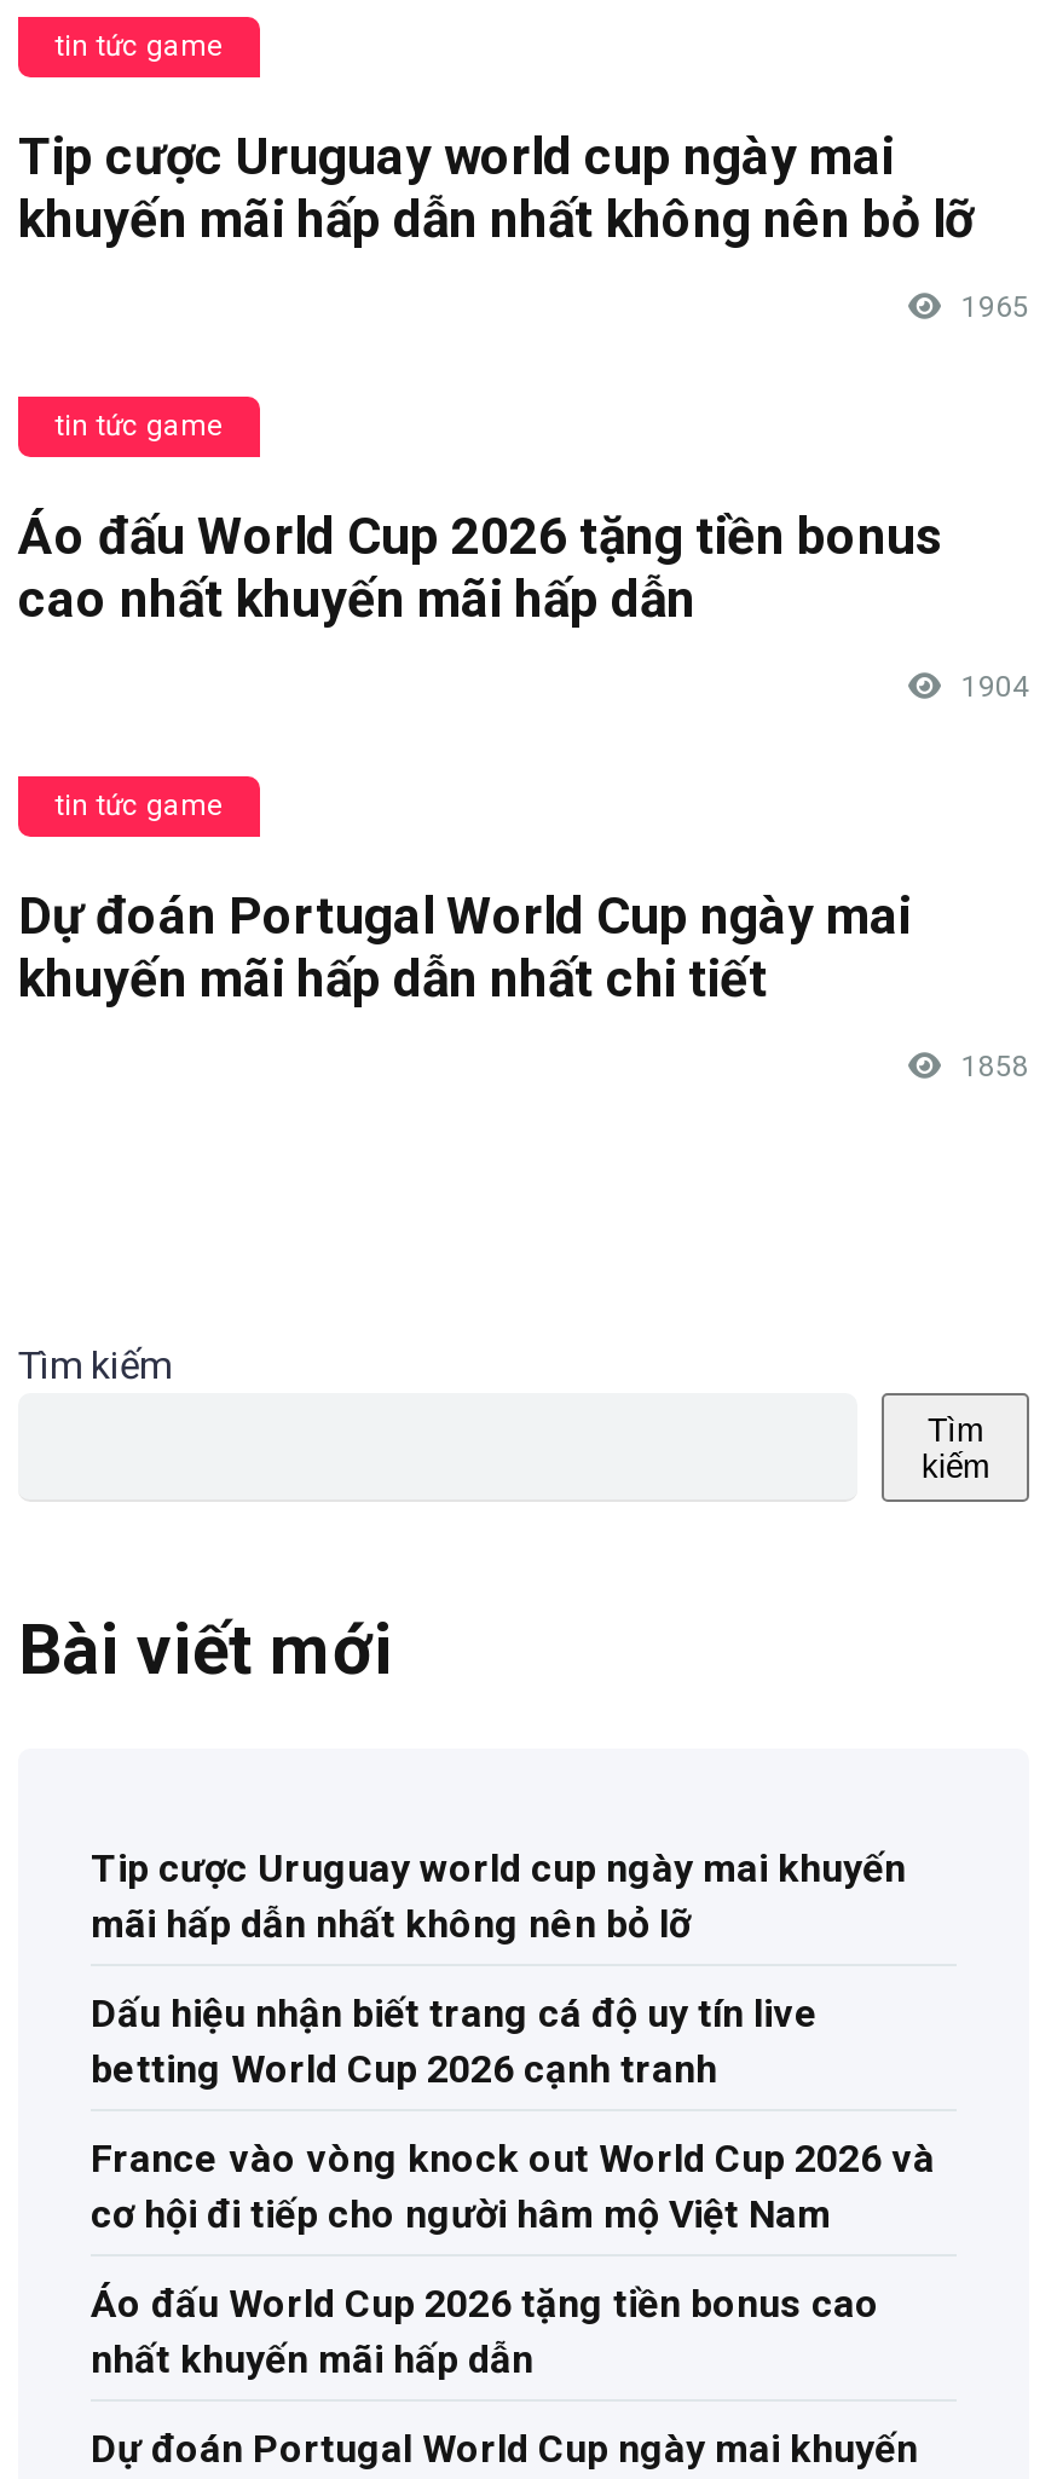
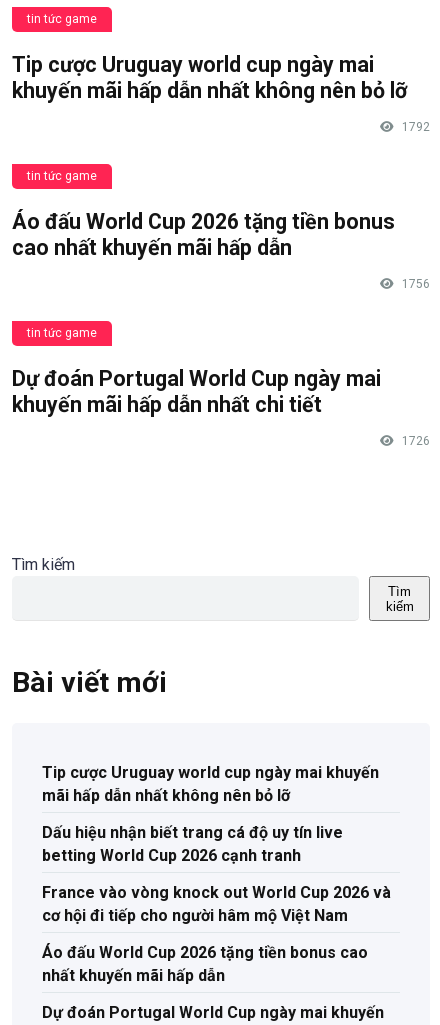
- 1965
+ 1792

- 1904
+ 1756

- 1858
+ 1726
